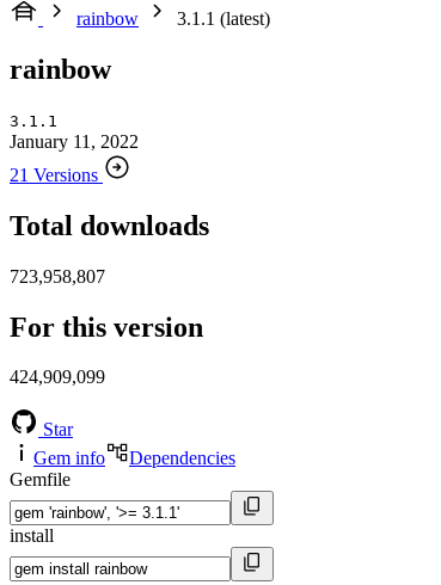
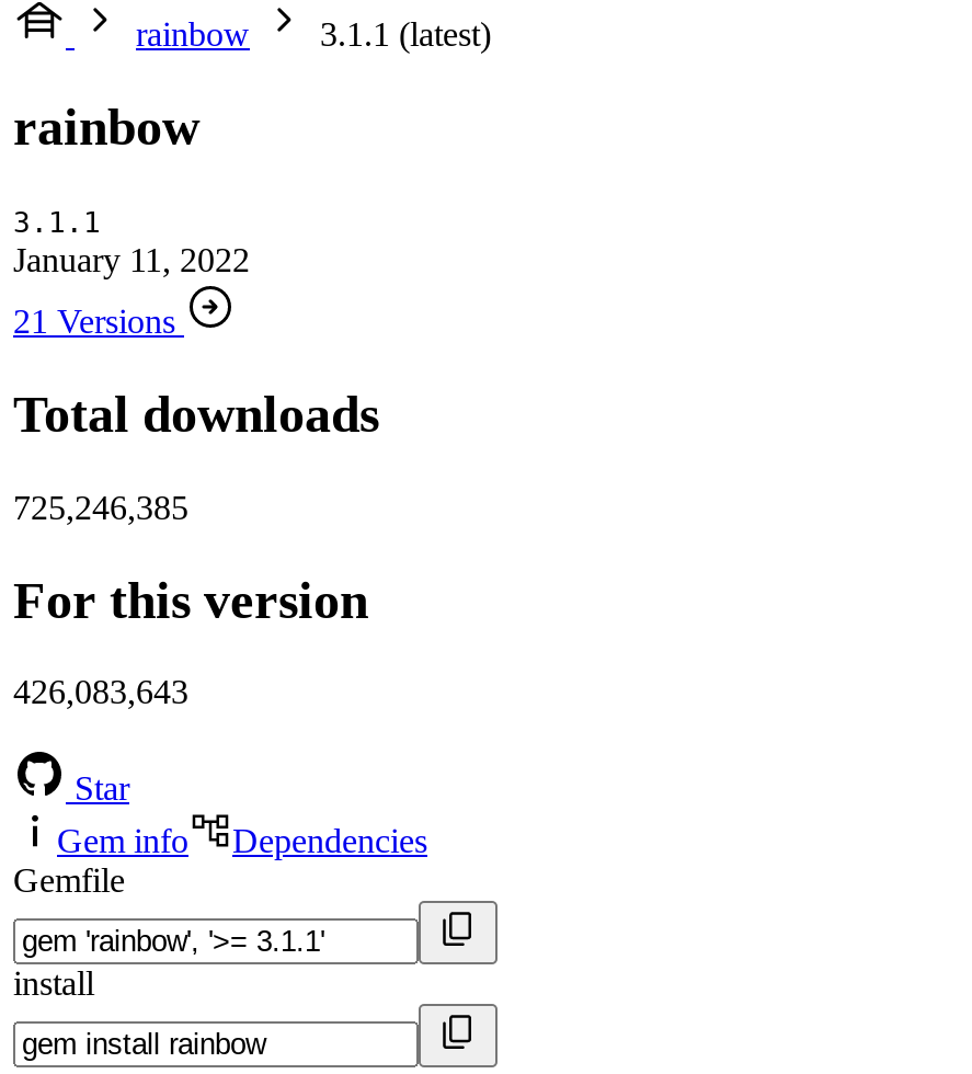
- 723,958,807
+ 725,246,385

- 424,909,099
+ 426,083,643
